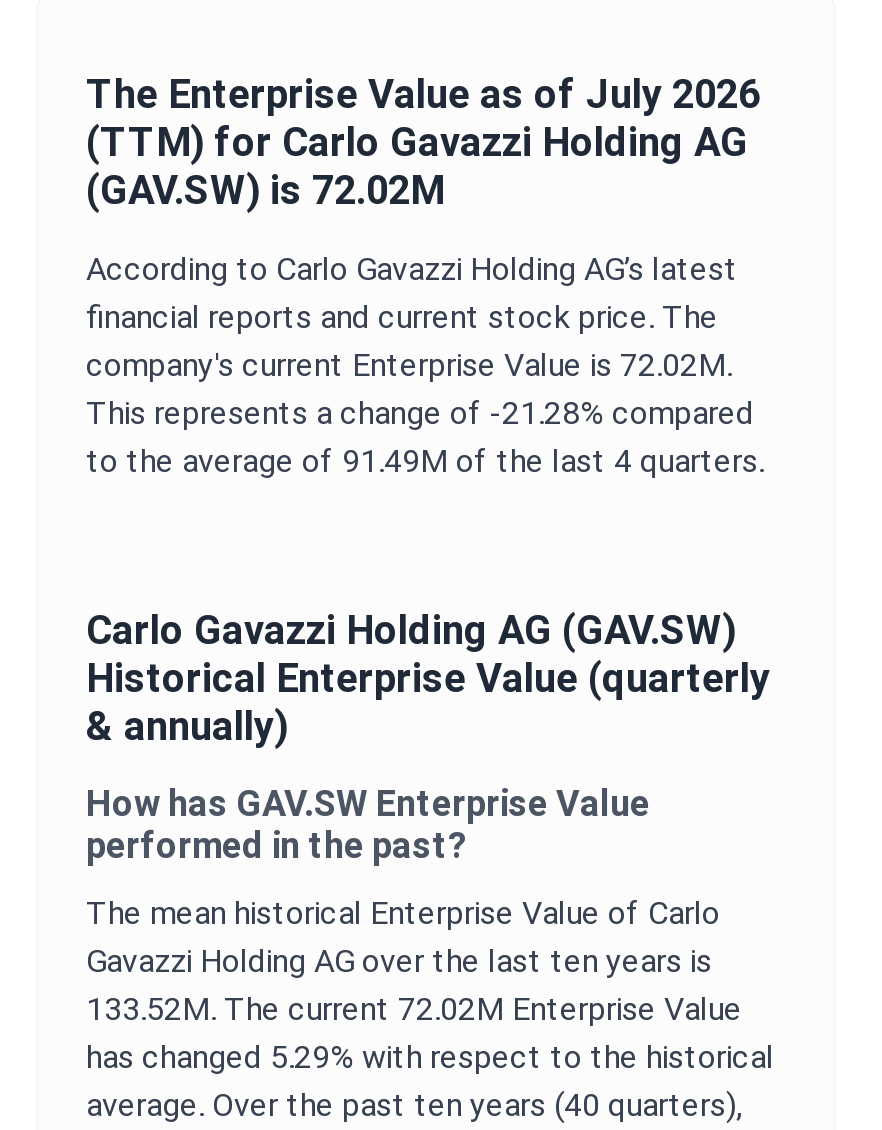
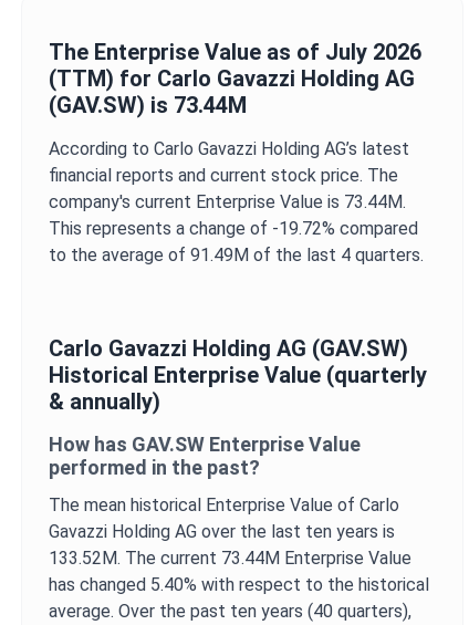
- (GAV.SW) is 72.02M
+ (GAV.SW) is 73.44M

- company's current Enterprise Value is 72.02M.
+ company's current Enterprise Value is 73.44M.

- This represents a change of -21.28% compared
+ This represents a change of -19.72% compared

- 133.52M. The current 72.02M Enterprise Value
+ 133.52M. The current 73.44M Enterprise Value

- has changed 5.29% with respect to the historical
+ has changed 5.40% with respect to the historical
